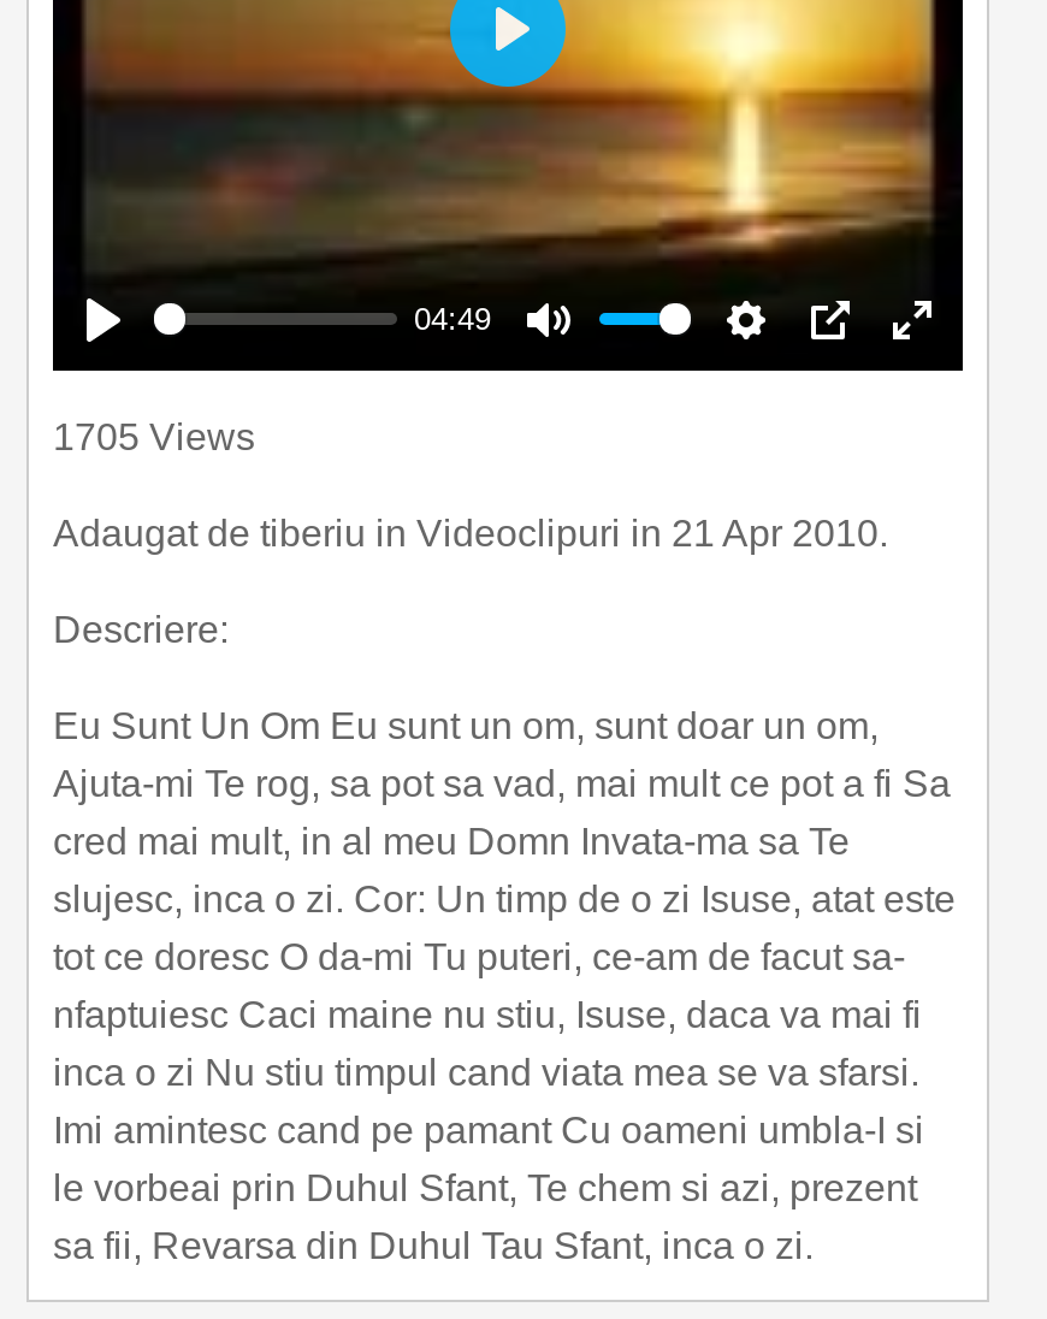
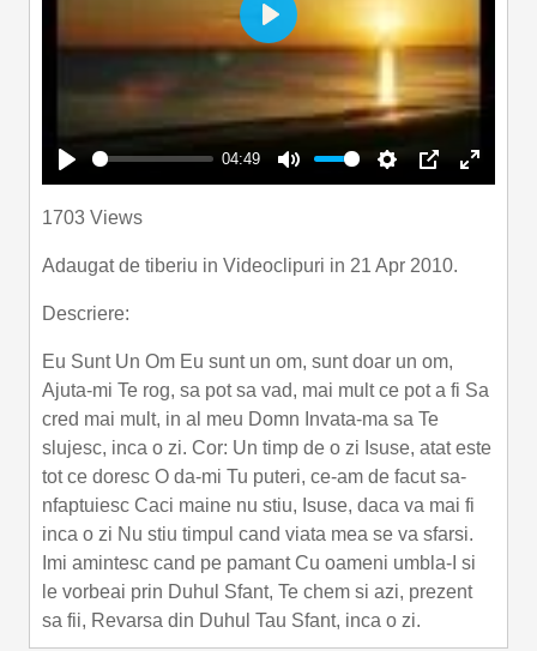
- 1705 Views
+ 1703 Views
